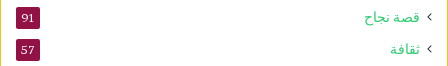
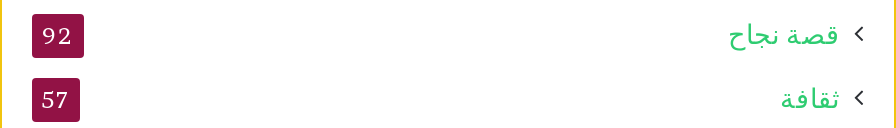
- 91
+ 92
